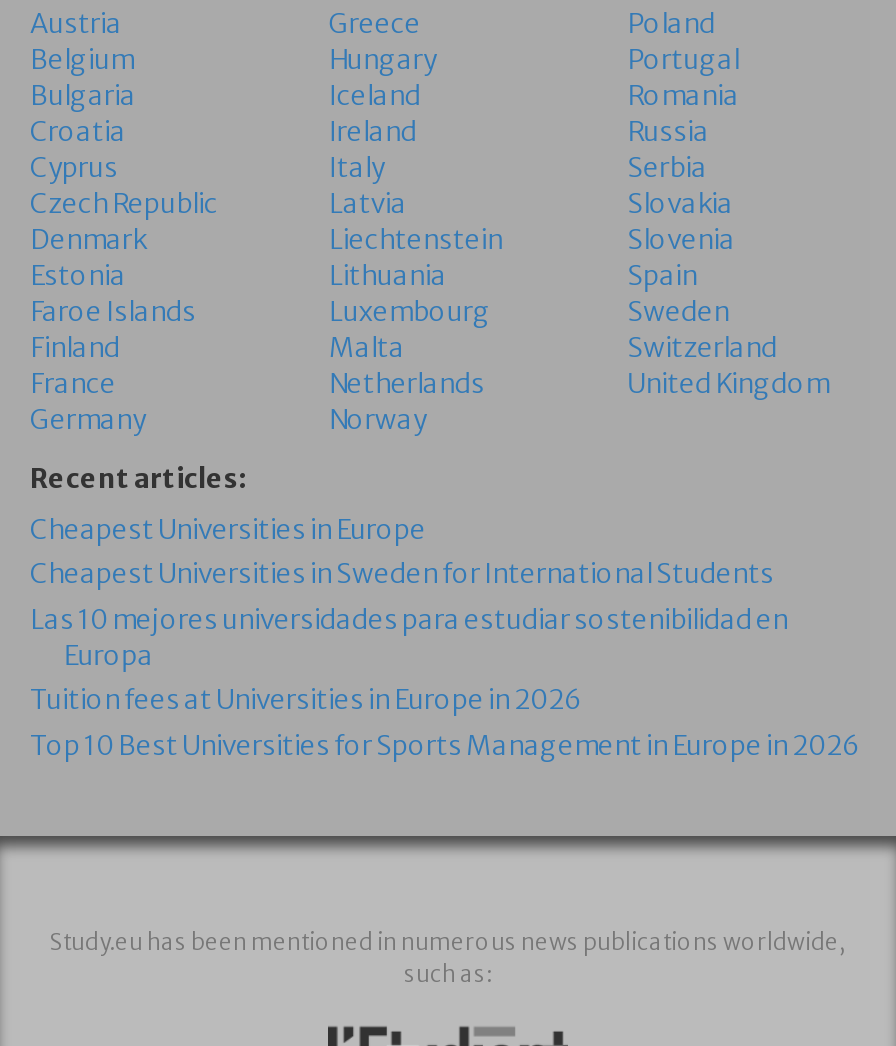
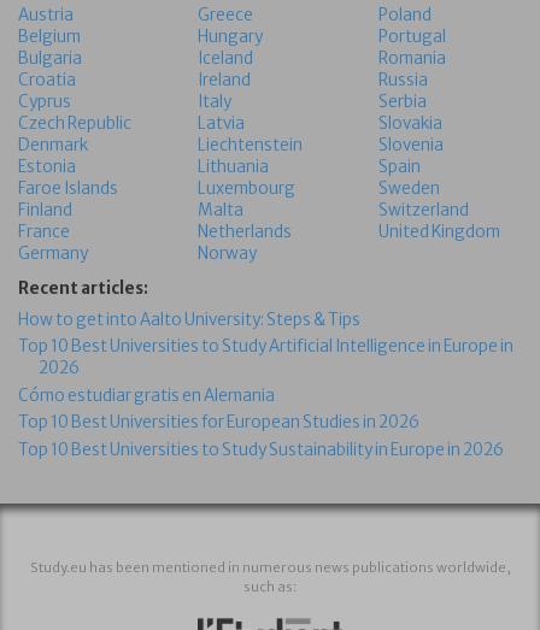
- Cheapest Universities in Europe
- Cheapest Universities in Sweden for International Students
- Las 10 mejores universidades para estudiar sostenibilidad en
- Europa
- Tuition fees at Universities in Europe in 2026
- Top 10 Best Universities for Sports Management in Europe in 2026
+ How to get into Aalto University: Steps & Tips
+ Top 10 Best Universities to Study Artificial Intelligence in Europe in
+ 2026
+ Cómo estudiar gratis en Alemania
+ Top 10 Best Universities for European Studies in 2026
+ Top 10 Best Universities to Study Sustainability in Europe in 2026
